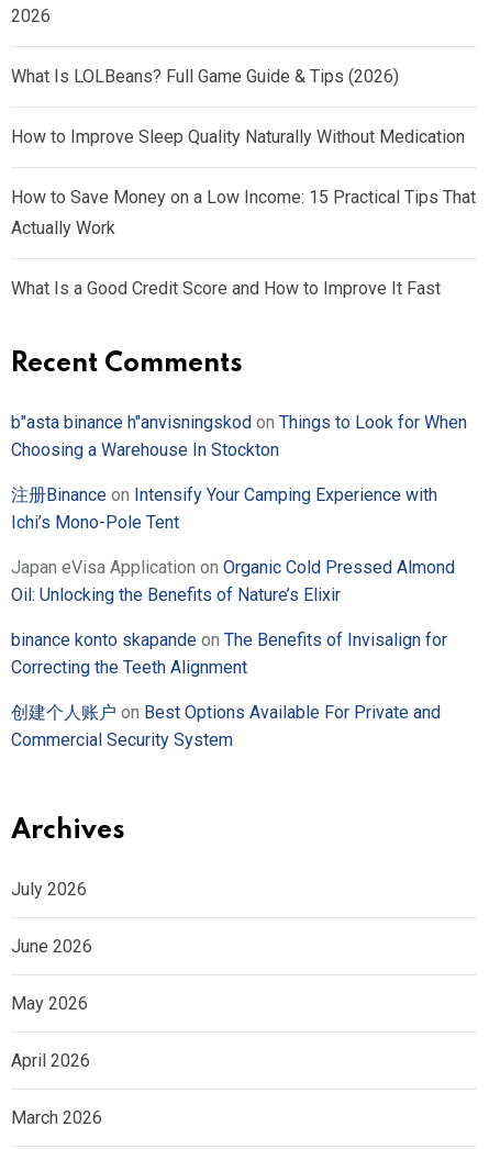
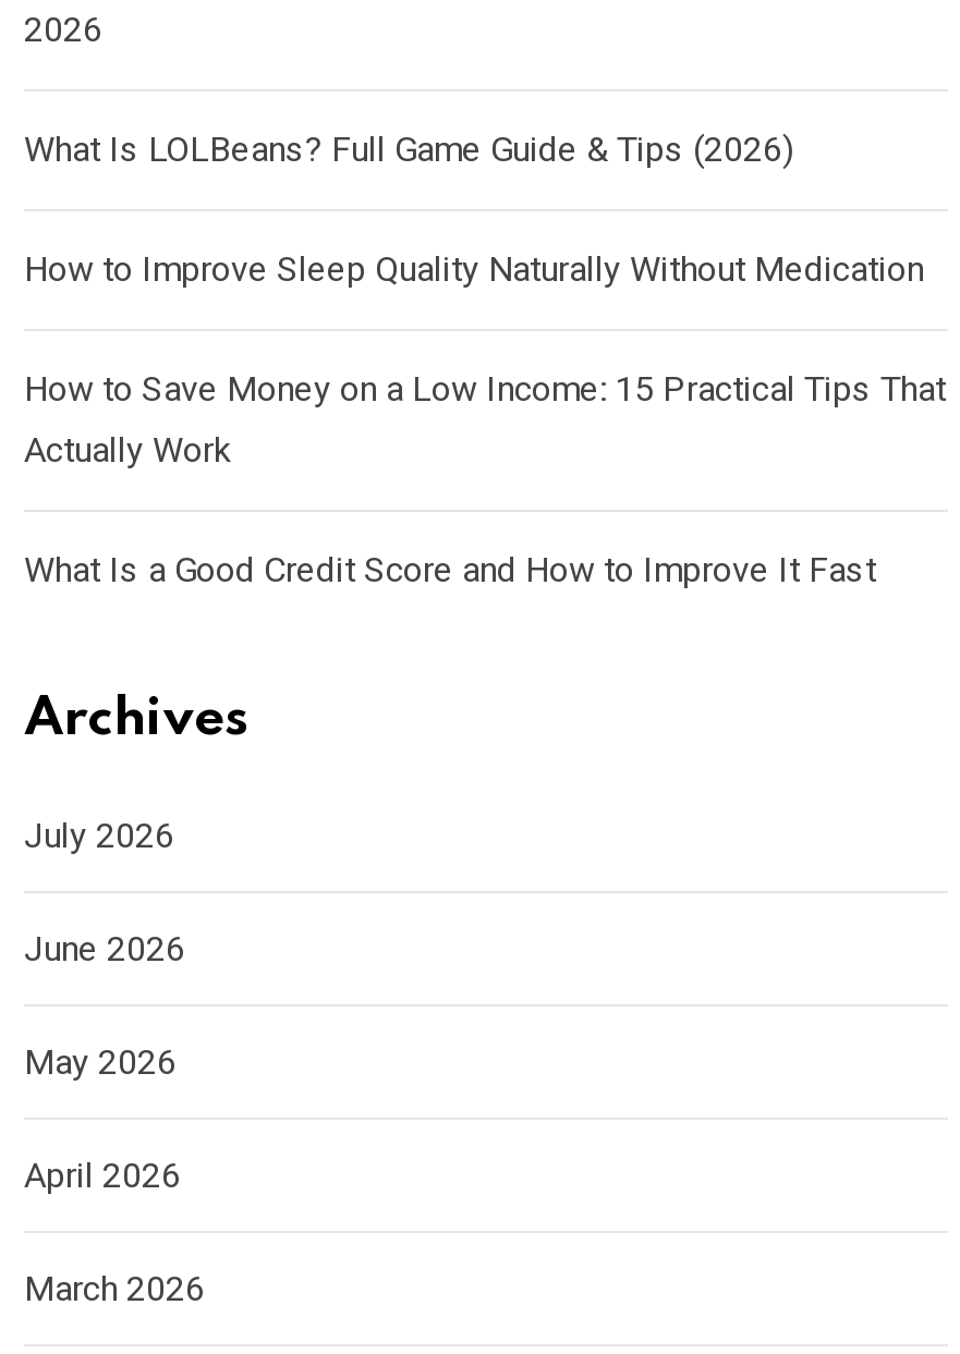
- Recent Comments
- b"asta binance h"anvisningskod on Things to Look for When
- Choosing a Warehouse In Stockton
- 注册Binance on Intensify Your Camping Experience with
- Ichi’s Mono-Pole Tent
- Japan eVisa Application on Organic Cold Pressed Almond
- Oil: Unlocking the Benefits of Nature’s Elixir
- binance konto skapande on The Benefits of Invisalign for
- Correcting the Teeth Alignment
- 创建个人账户on Best Options Available For Private and
- Commercial Security System
